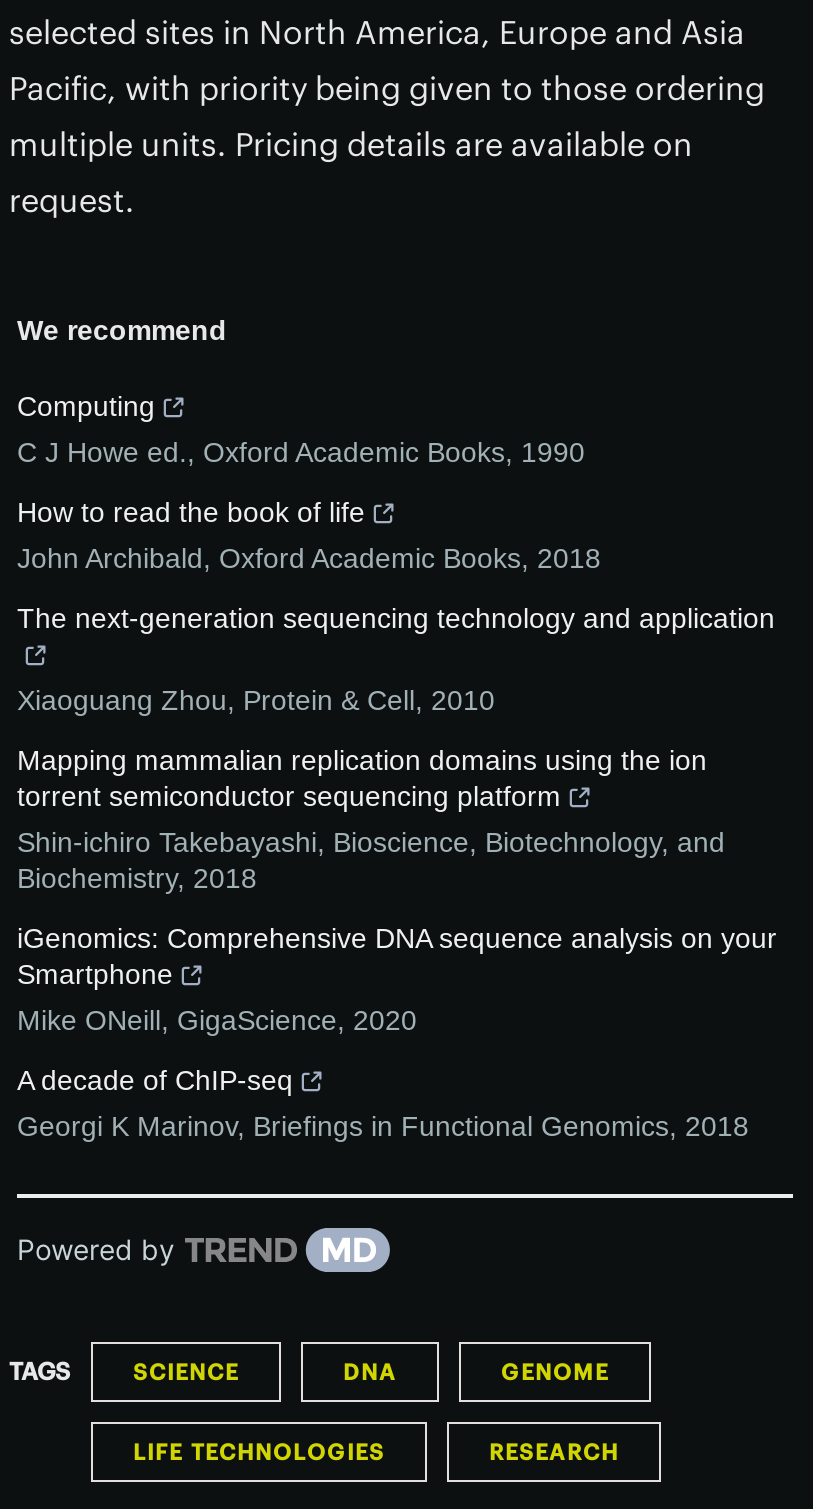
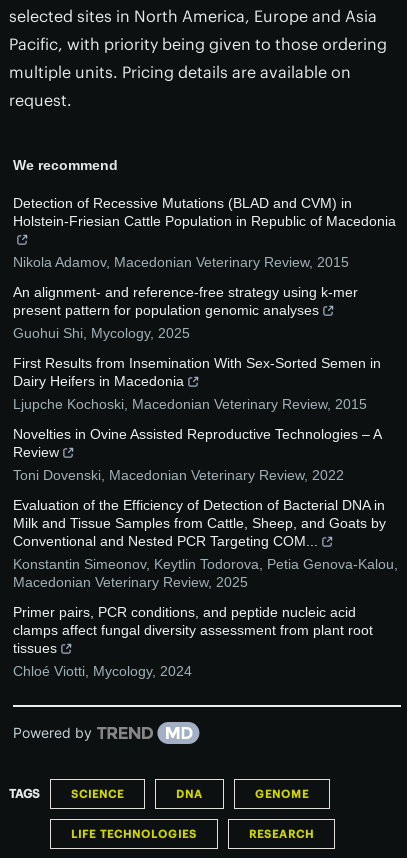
- Computing
- C J Howe ed., Oxford Academic Books, 1990
+ Detection of Recessive Mutations (BLAD and CVM) in
+ Holstein-Friesian Cattle Population in Republic of Macedonia

- How to read the book of life
- John Archibald, Oxford Academic Books, 2018
+ Nikola Adamov, Macedonian Veterinary Review, 2015

- The next-generation sequencing technology and application
+ An alignment- and reference-free strategy using k-mer
+ present pattern for population genomic analyses
+ Guohui Shi, Mycology, 2025

- Xiaoguang Zhou, Protein & Cell, 2010
+ First Results from Insemination With Sex-Sorted Semen in
+ Dairy Heifers in Macedonia
+ Ljupche Kochoski, Macedonian Veterinary Review, 2015

- Mapping mammalian replication domains using the ion
- torrent semiconductor sequencing platform
- Shin-ichiro Takebayashi, Bioscience, Biotechnology, and
- Biochemistry, 2018
+ Novelties in Ovine Assisted Reproductive Technologies – A
+ Review
+ Toni Dovenski, Macedonian Veterinary Review, 2022

- iGenomics: Comprehensive DNA sequence analysis on your
- Smartphone
- Mike ONeill, GigaScience, 2020
+ Evaluation of the Efficiency of Detection of Bacterial DNA in
+ Milk and Tissue Samples from Cattle, Sheep, and Goats by
+ Conventional and Nested PCR Targeting COM...
+ Konstantin Simeonov, Keytlin Todorova, Petia Genova-Kalоu,
+ Macedonian Veterinary Review, 2025

- A decade of ChIP-seq
- Georgi K Marinov, Briefings in Functional Genomics, 2018
+ Primer pairs, PCR conditions, and peptide nucleic acid
+ clamps affect fungal diversity assessment from plant root
+ tissues
+ Chloé Viotti, Mycology, 2024
